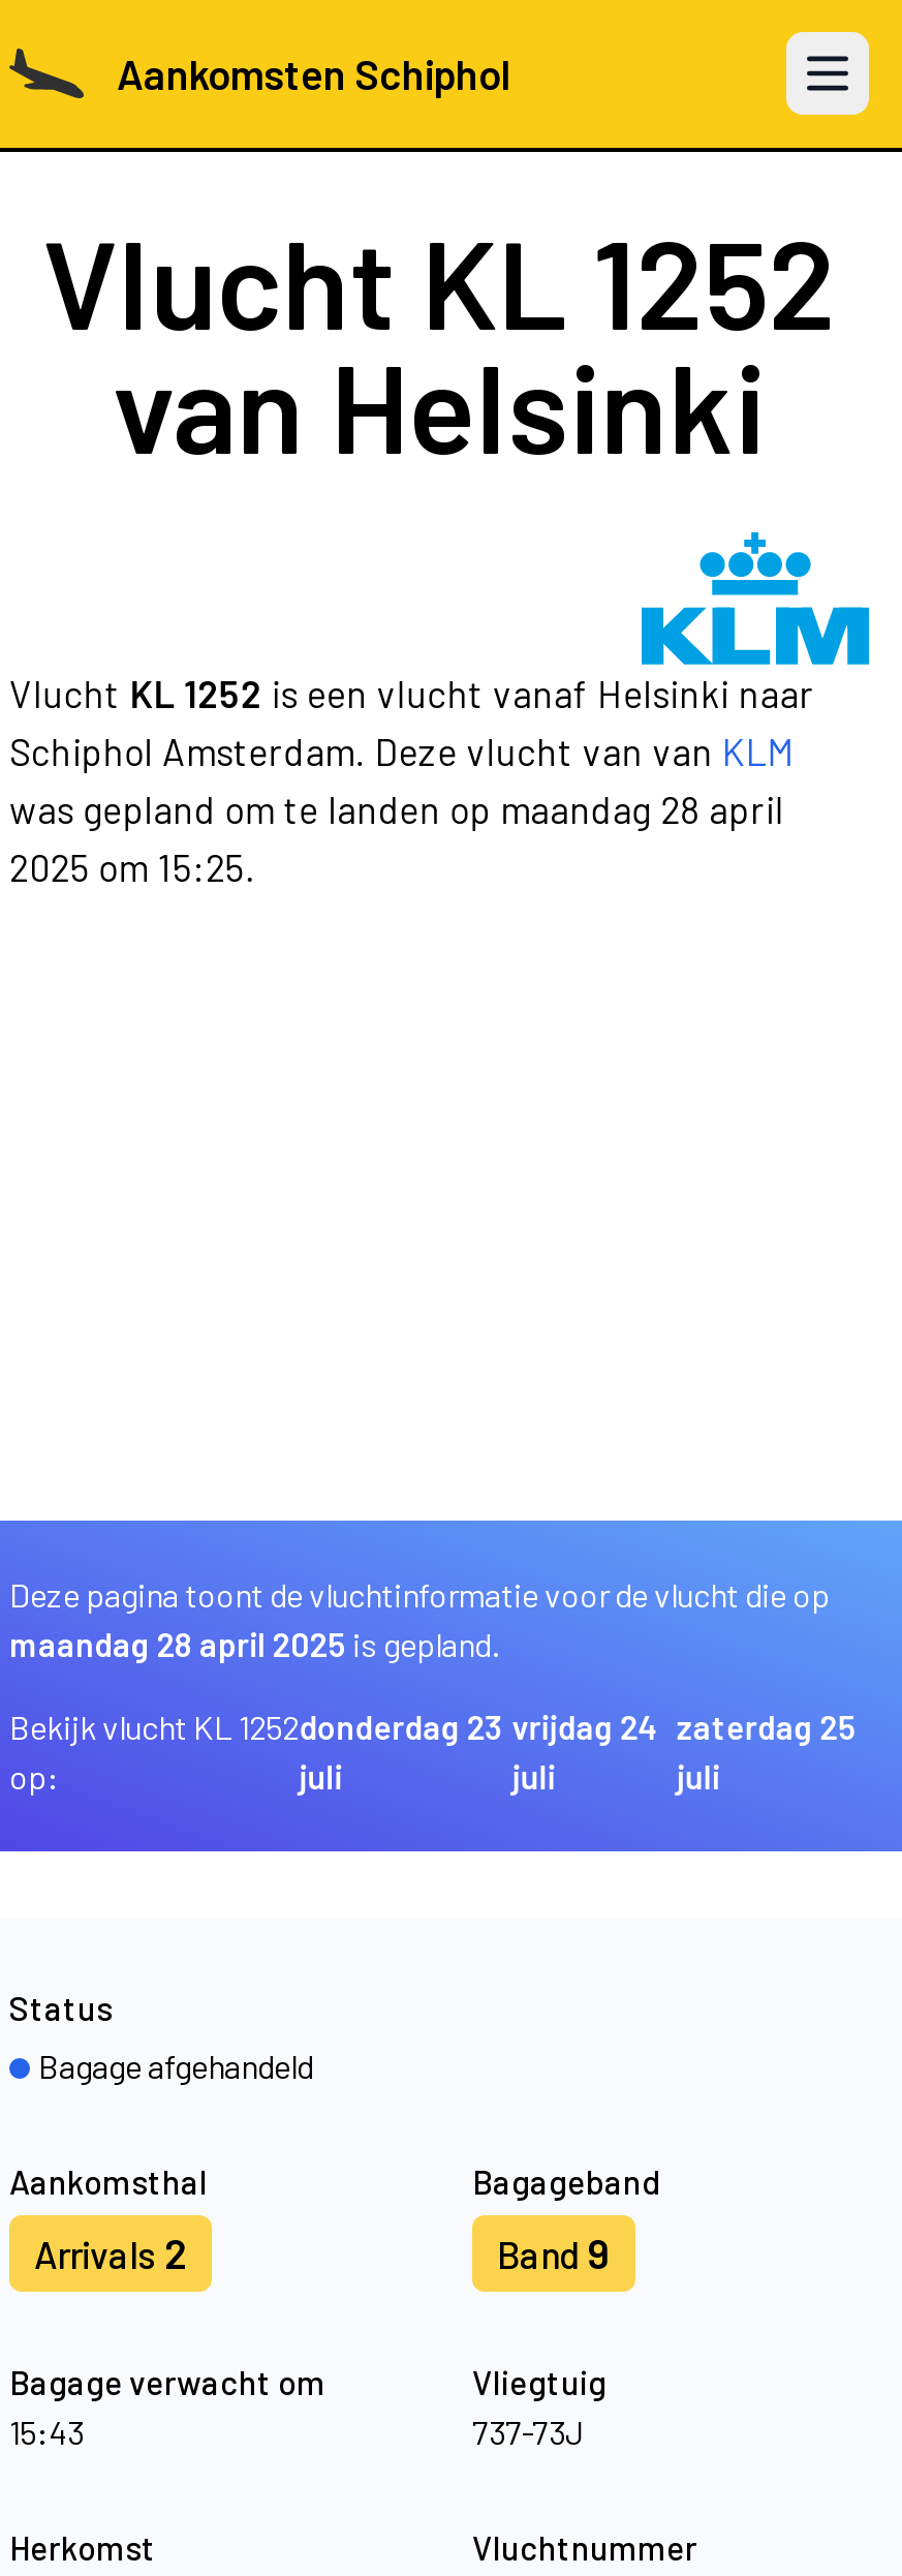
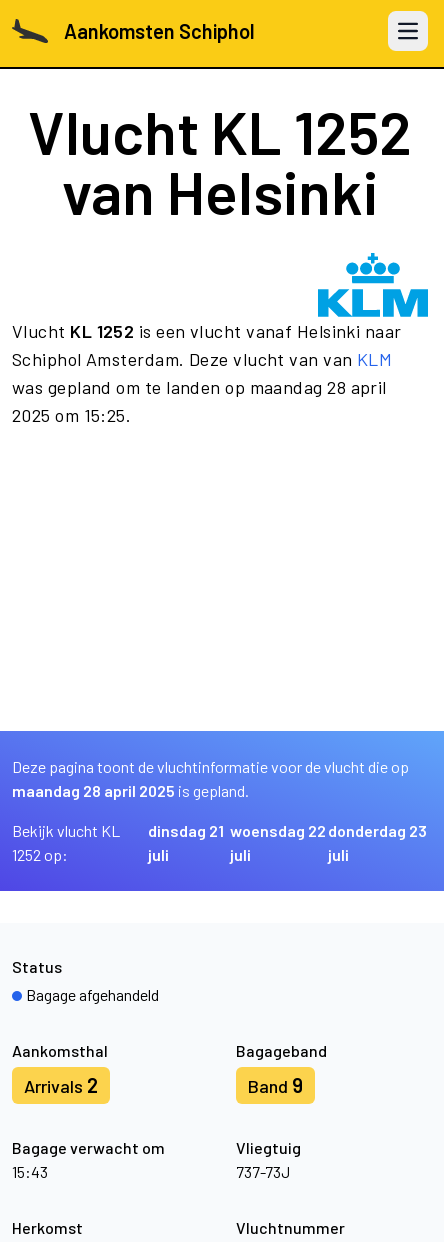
- donderdag 23
+ dinsdag 21

- vrijdag 24
+ woensdag 22

- zaterdag 25
+ donderdag 23
